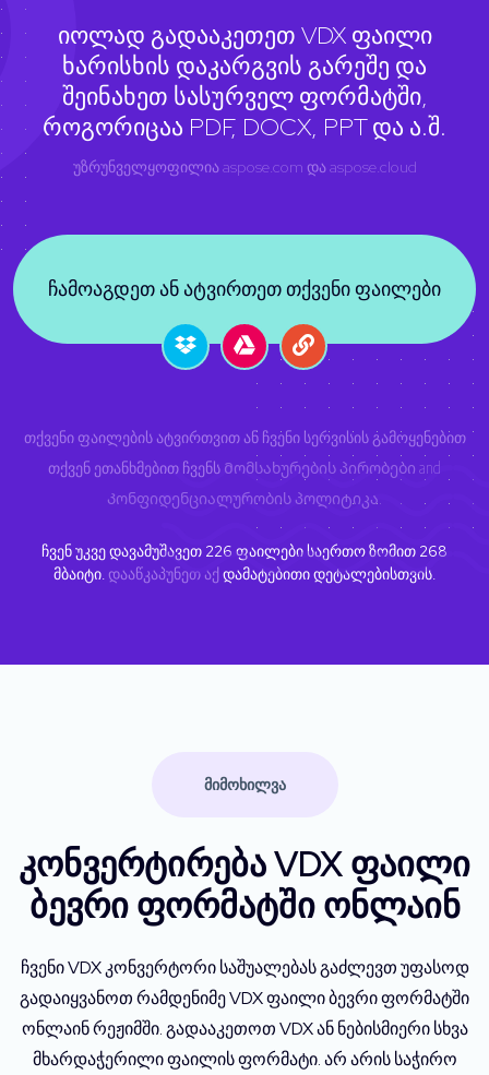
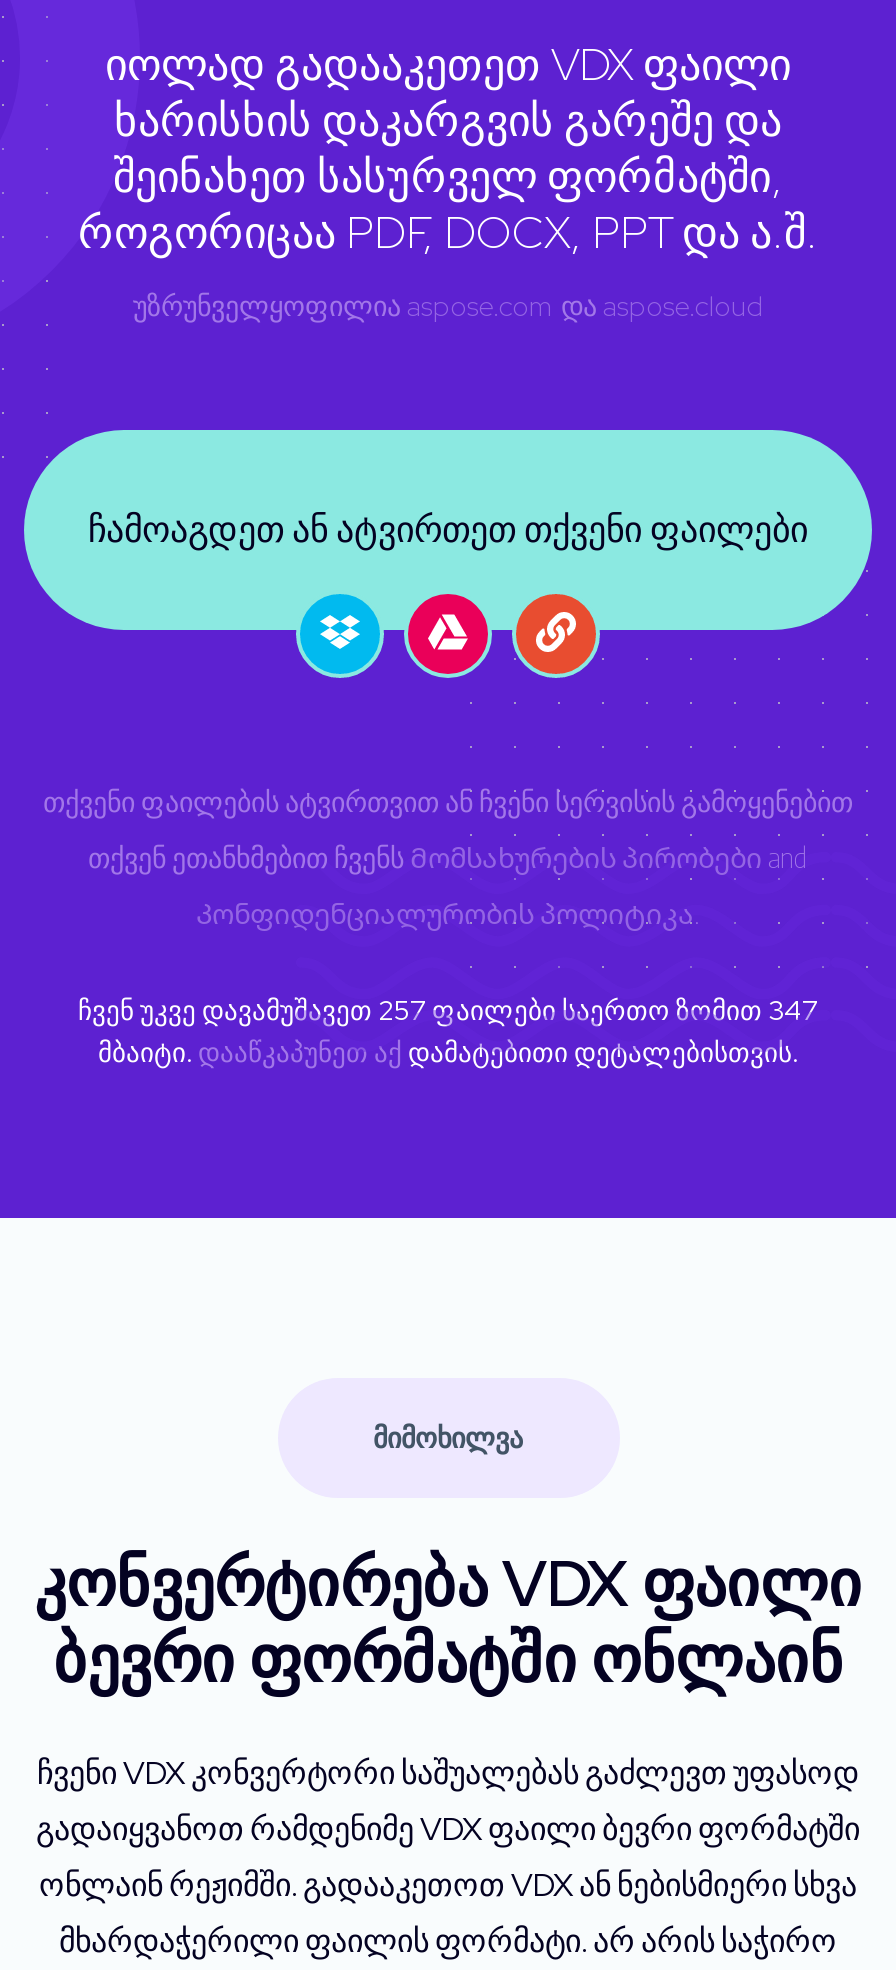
- ჩვენ უკვე დავამუშავეთ 226 ფაილები საერთო ზომით 268
+ ჩვენ უკვე დავამუშავეთ 257 ფაილები საერთო ზომით 347
